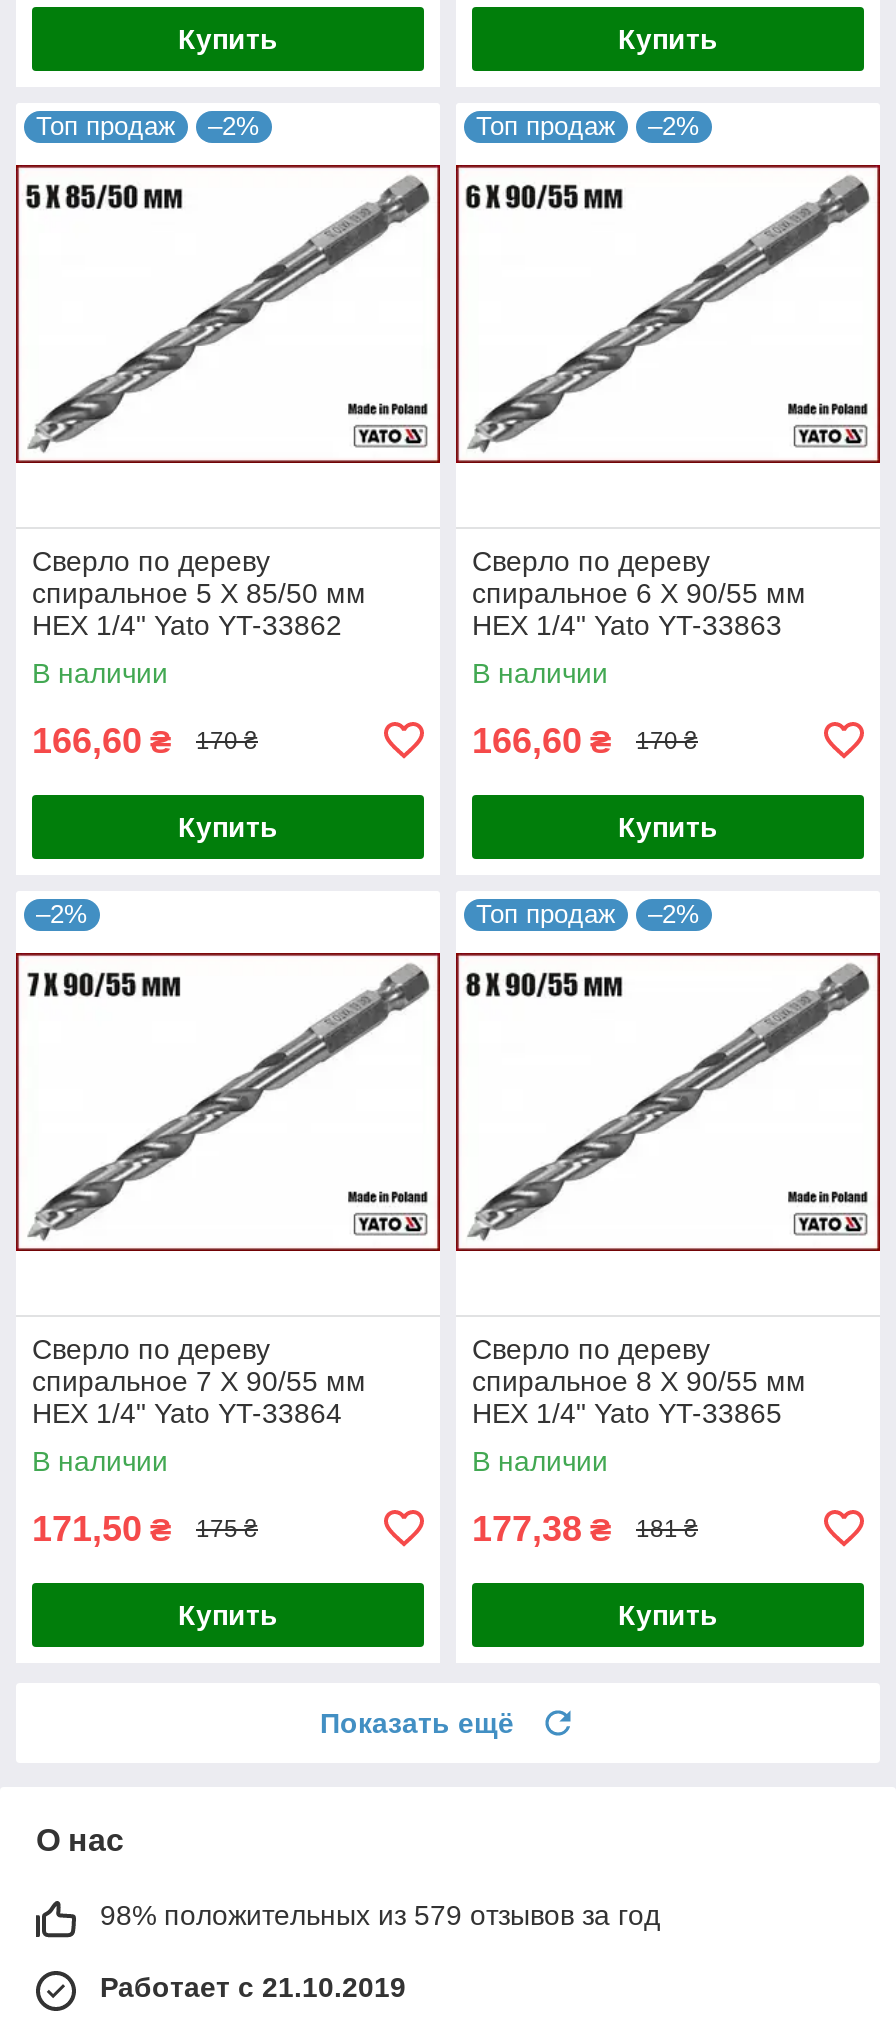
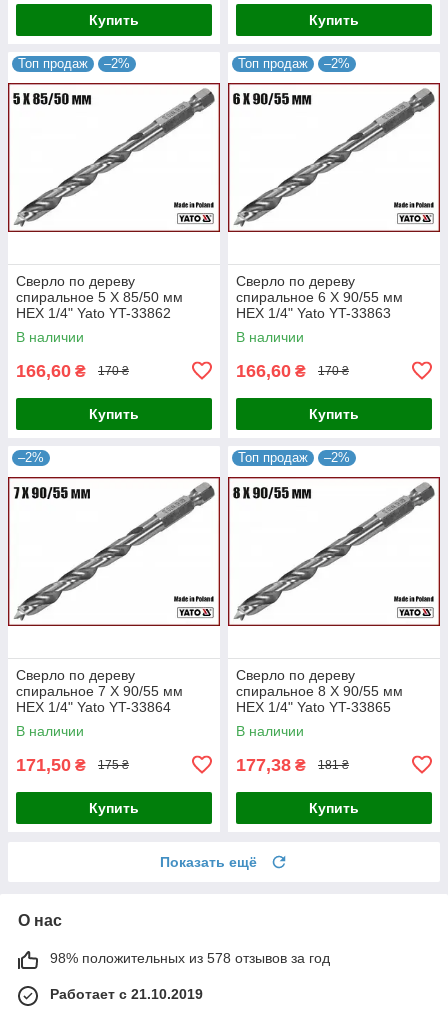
- 98% положительных из 579 отзывов за год
+ 98% положительных из 578 отзывов за год
